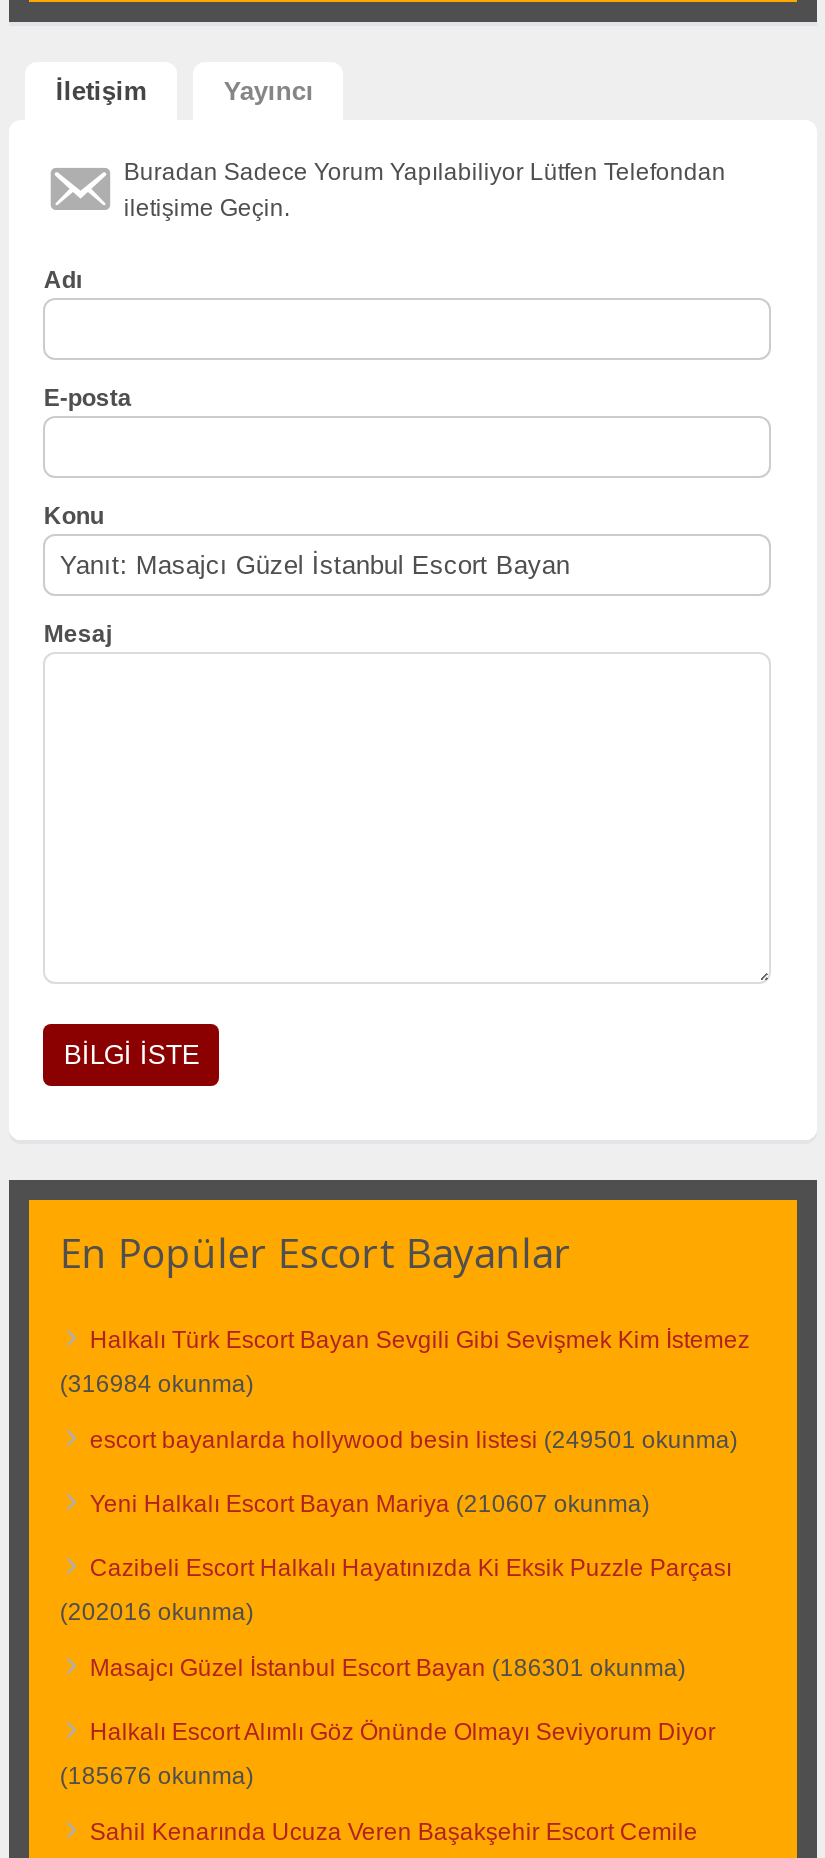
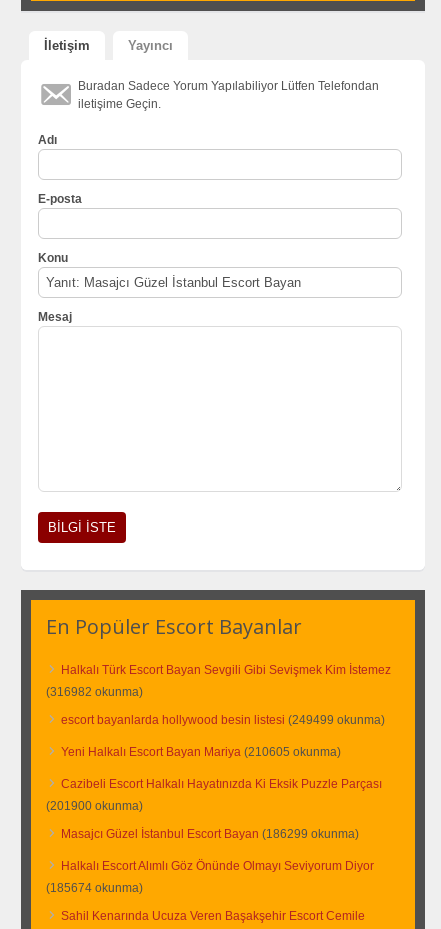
- (316984 okunma)
+ (316982 okunma)

- escort bayanlarda hollywood besin listesi (249501 okunma)
+ escort bayanlarda hollywood besin listesi (249499 okunma)

- Yeni Halkalı Escort Bayan Mariya (210607 okunma)
+ Yeni Halkalı Escort Bayan Mariya (210605 okunma)

- (202016 okunma)
+ (201900 okunma)

- Masajcı Güzel İstanbul Escort Bayan (186301 okunma)
+ Masajcı Güzel İstanbul Escort Bayan (186299 okunma)

- (185676 okunma)
+ (185674 okunma)
